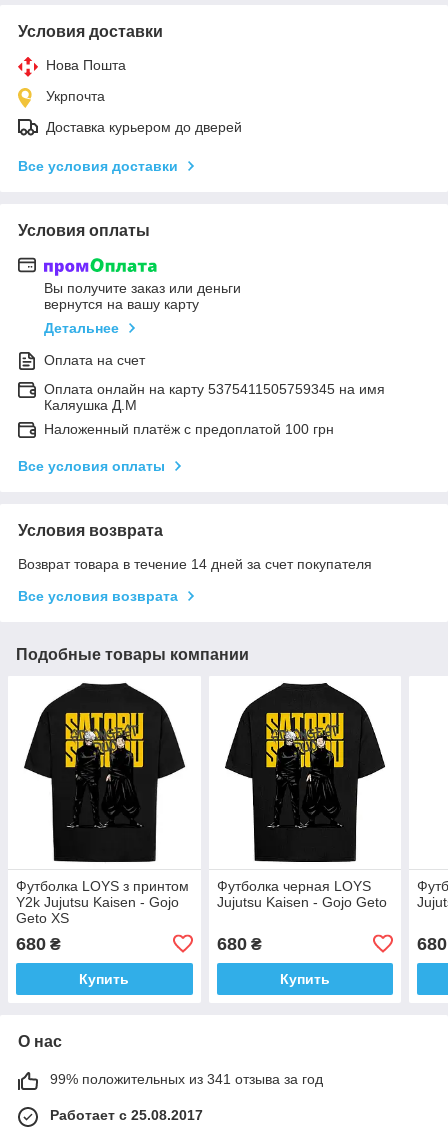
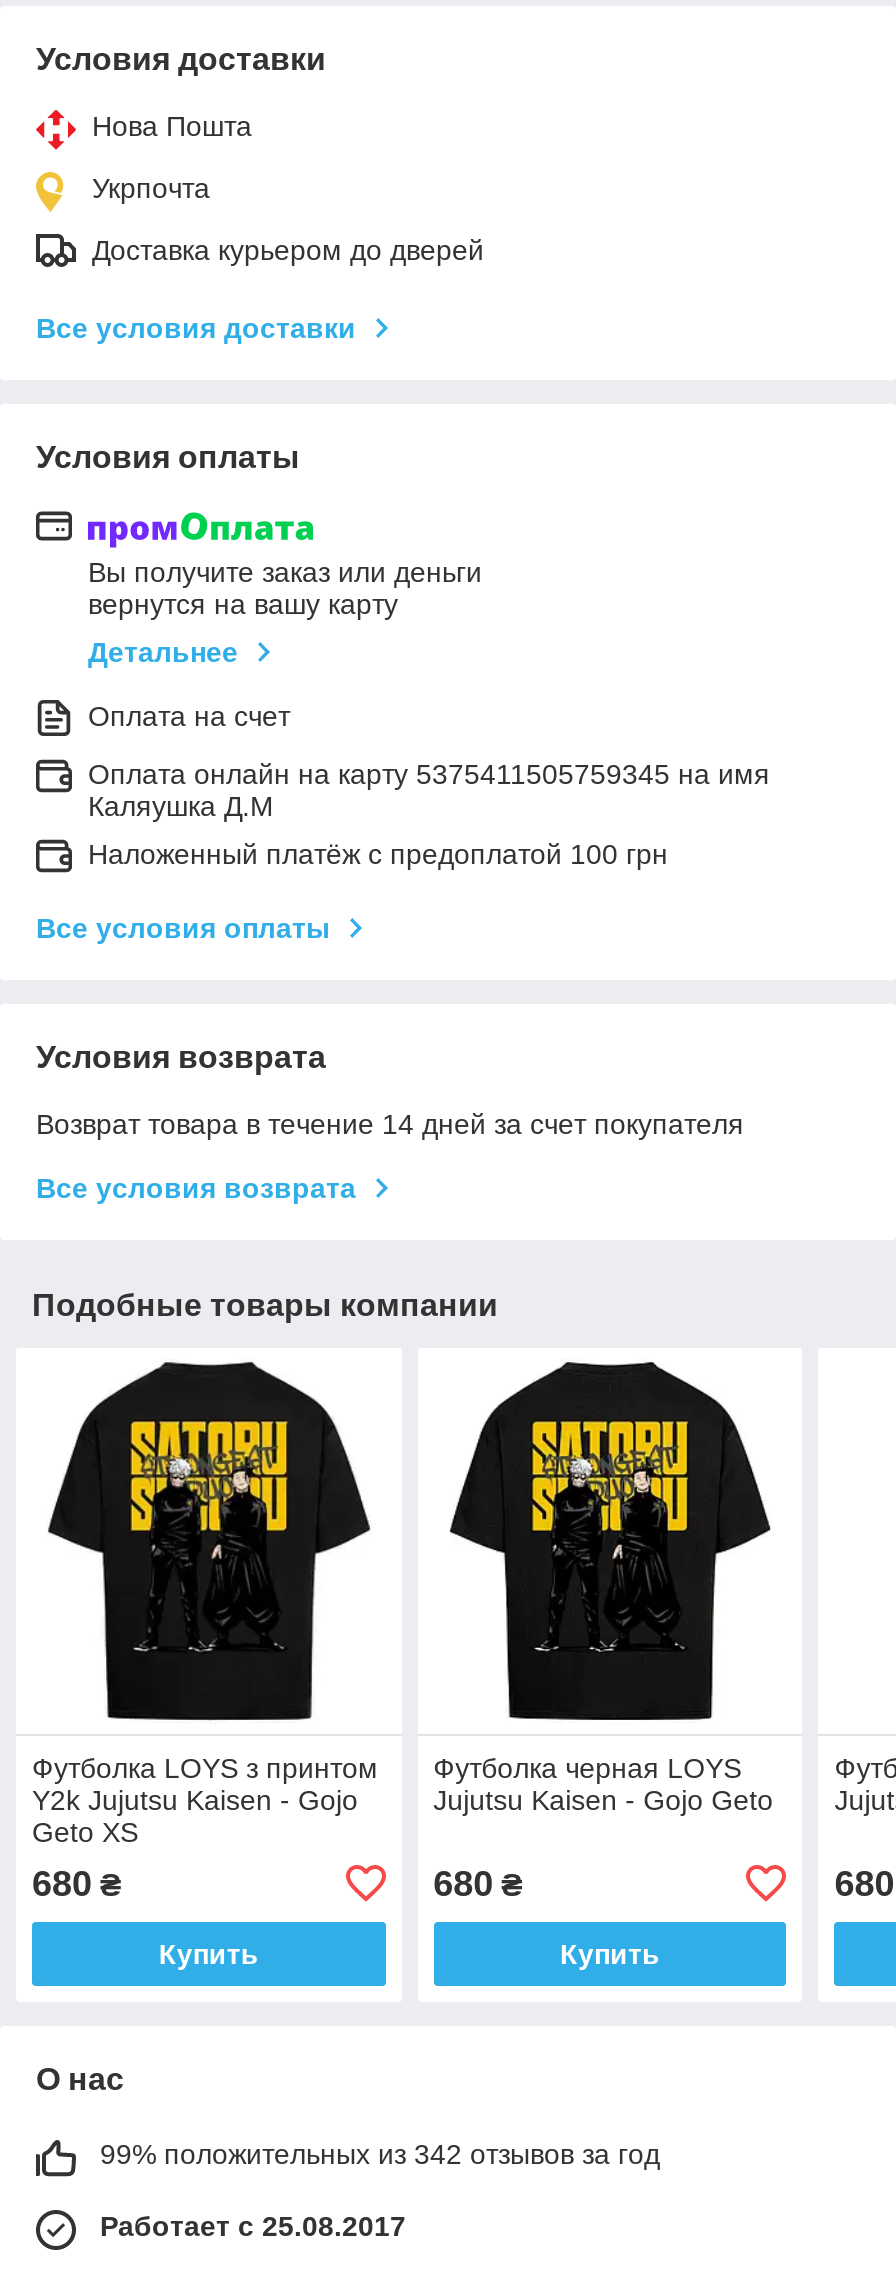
- 99% положительных из 341 отзыва за год
+ 99% положительных из 342 отзывов за год
